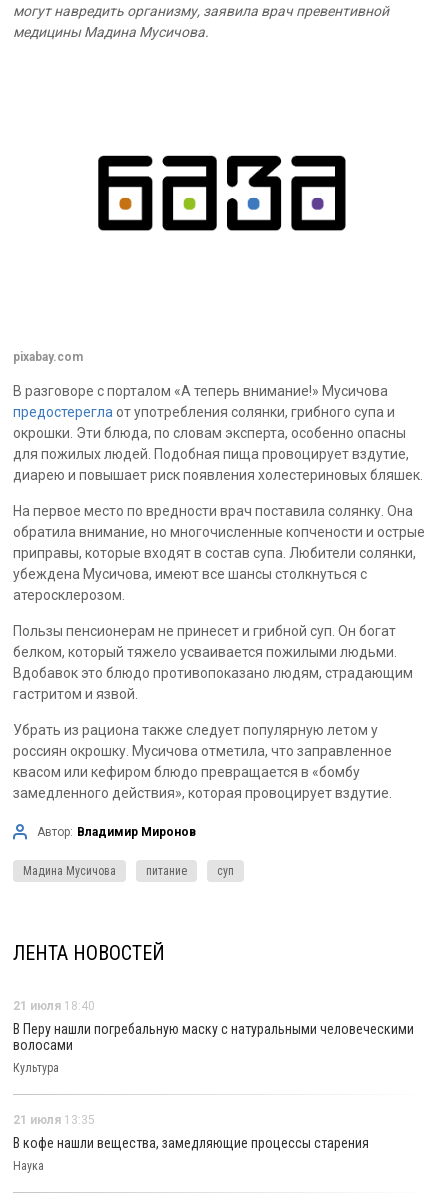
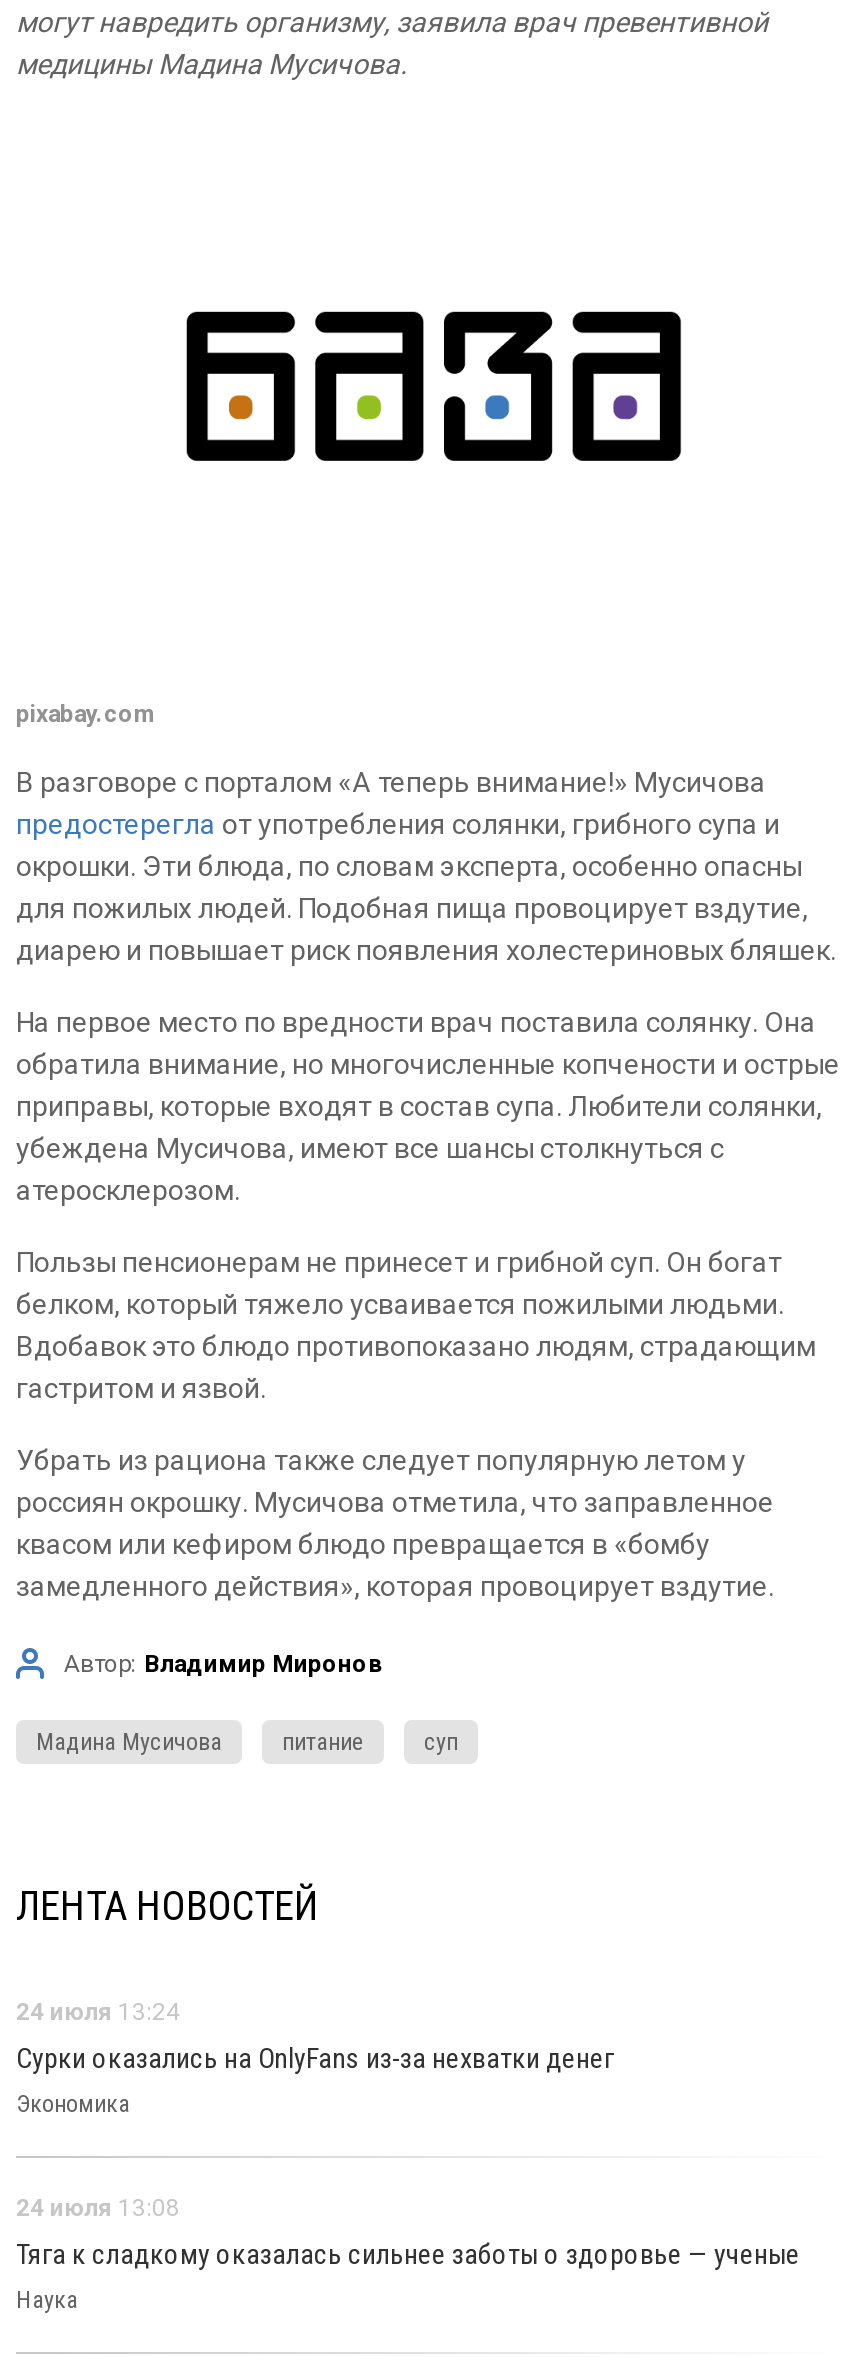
- 21 июля 18:40
+ 24 июля 13:24

- В Перу нашли погребальную маску с натуральными человеческими
- волосами
+ Сурки оказались на OnlyFans из-за нехватки денег

- Культура
+ Экономика

- 21 июля 13:35
+ 24 июля 13:08

- В кофе нашли вещества, замедляющие процессы старения
+ Тяга к сладкому оказалась сильнее заботы о здоровье — ученые
